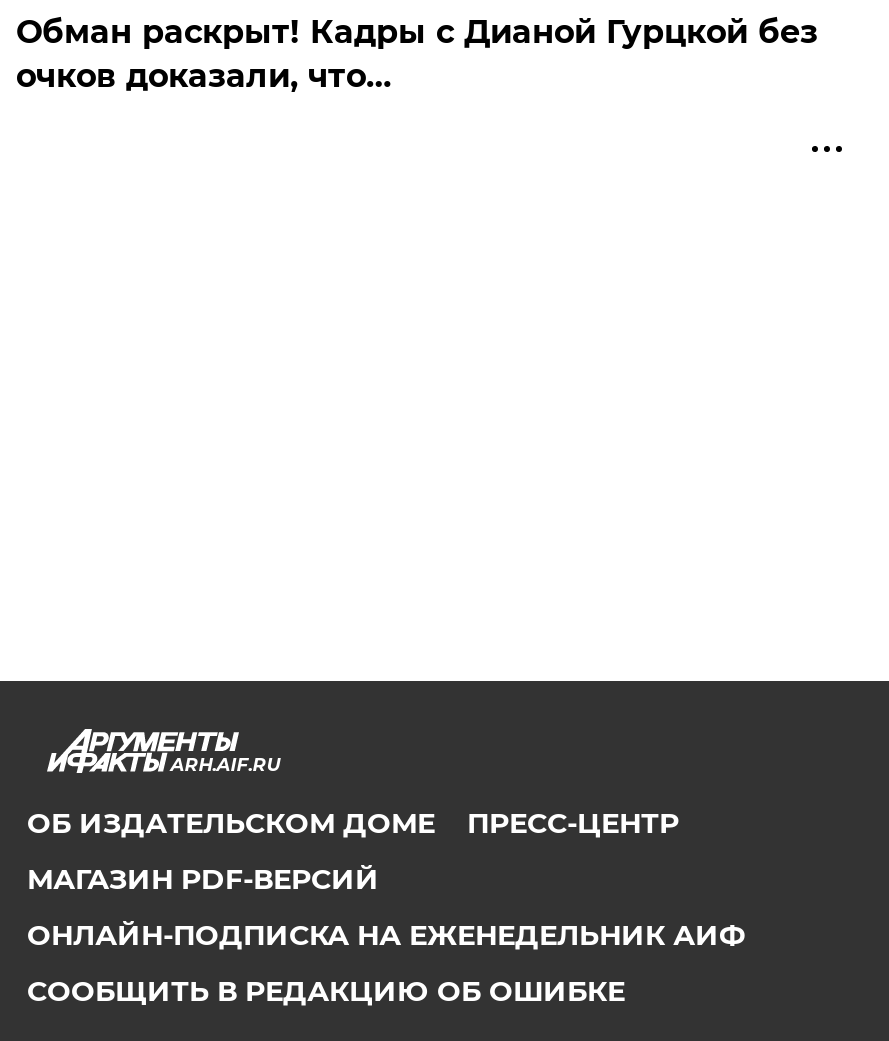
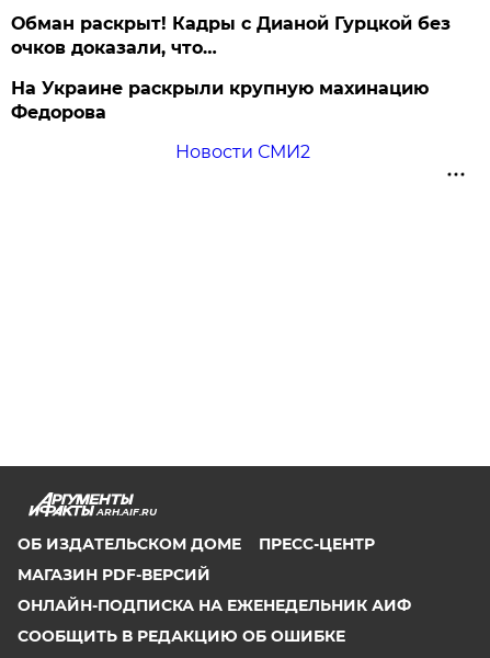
+ На Украине раскрыли крупную махинацию
+ Федорова
+ Новости СМИ2
